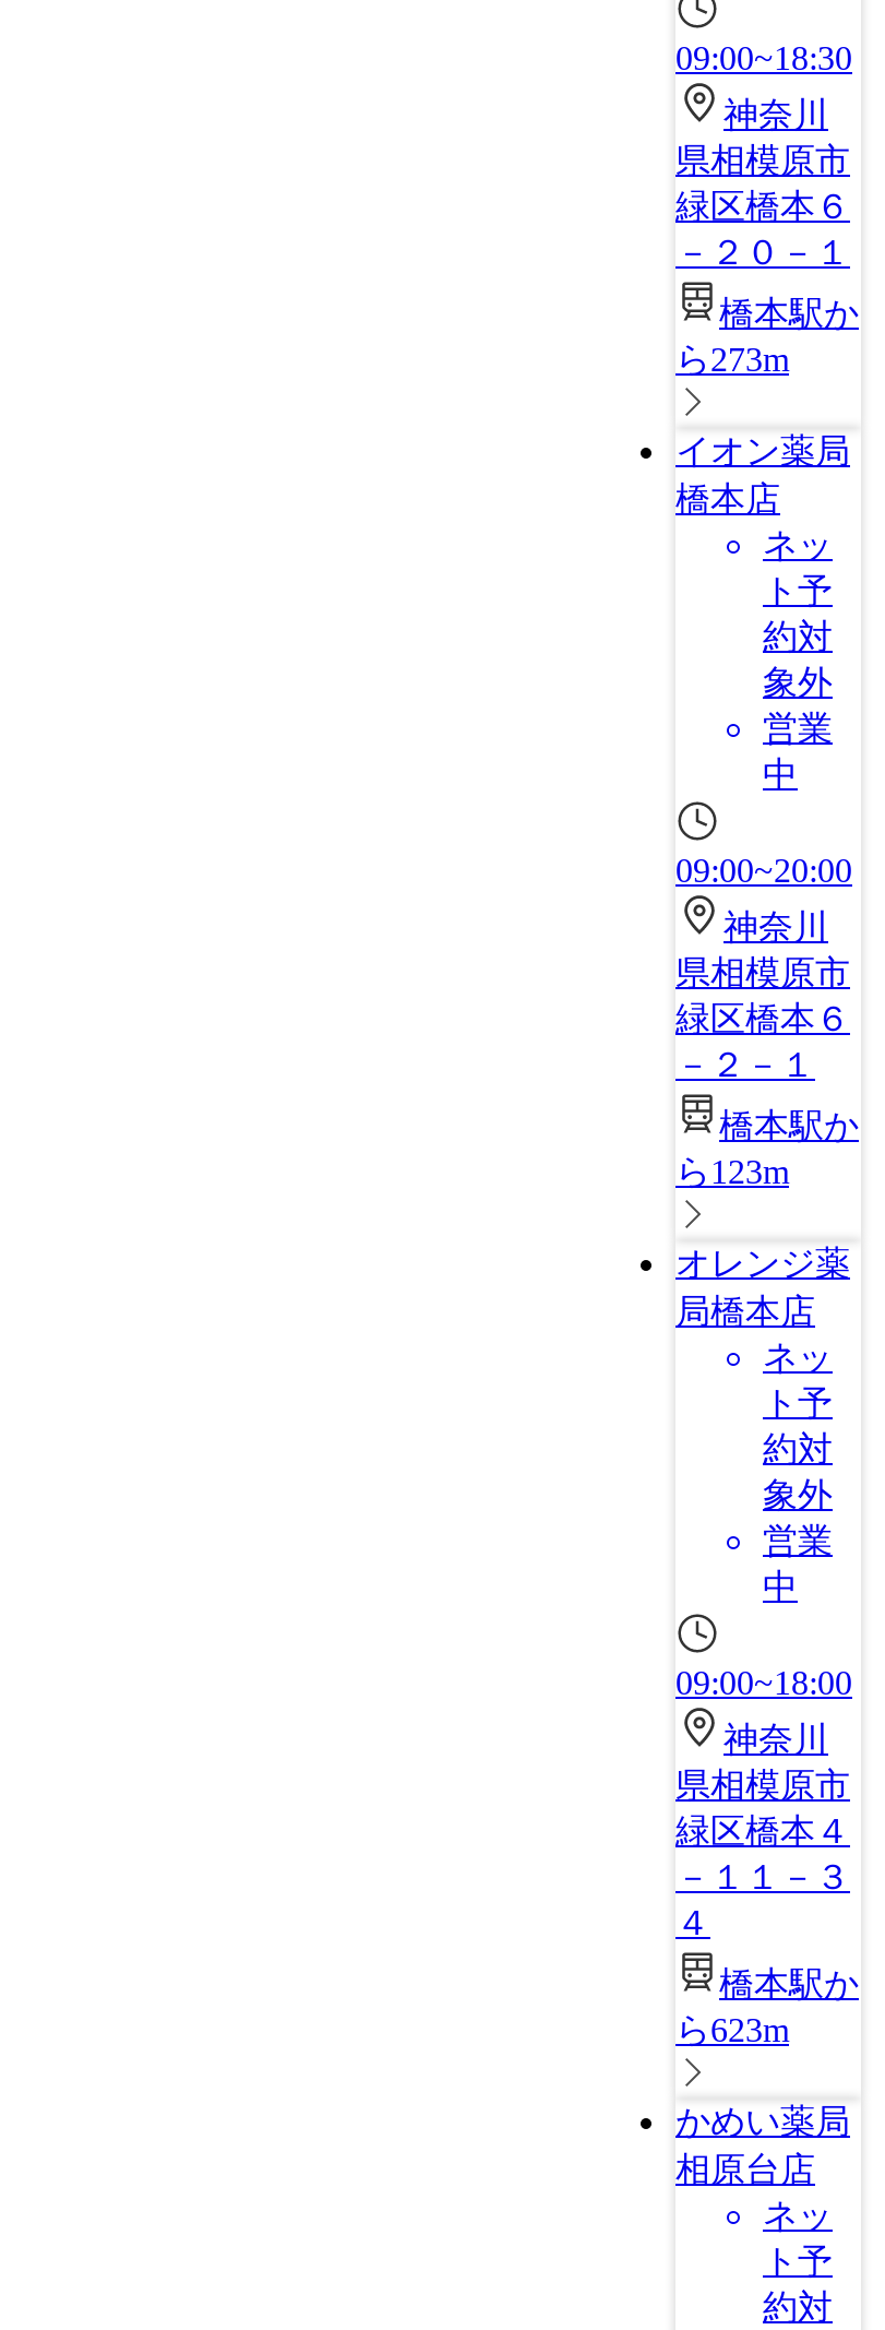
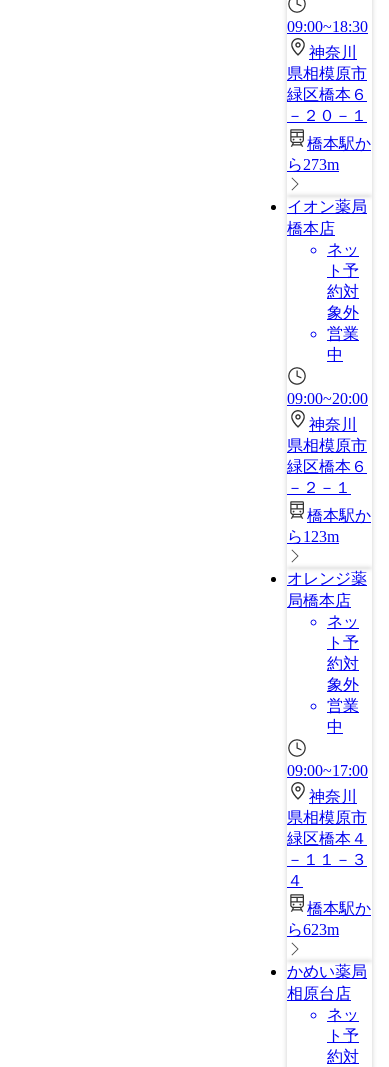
- 09:00~18:00
+ 09:00~17:00
